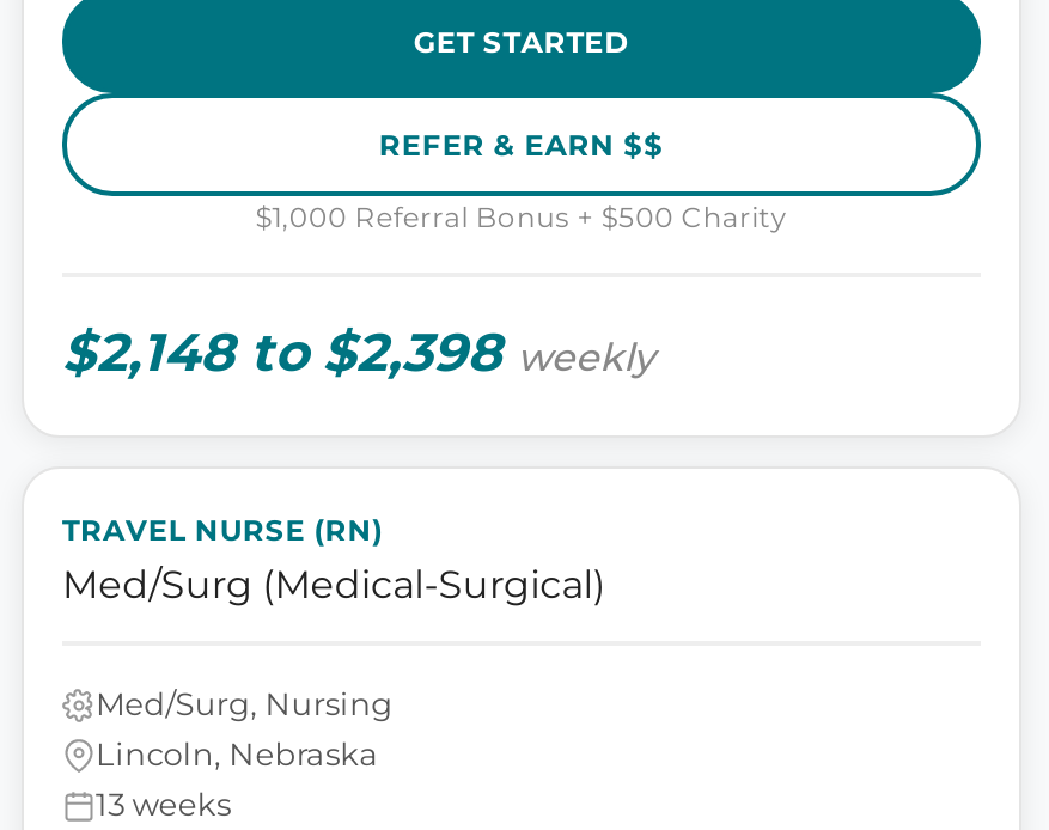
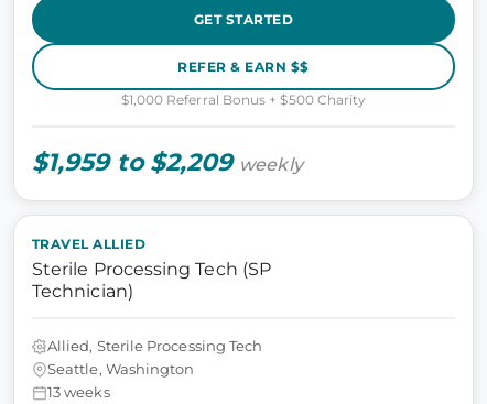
- $2,148 to $2,398 weekly
+ $1,959 to $2,209 weekly

- TRAVEL NURSE (RN)
- Med/Surg (Medical-Surgical)
+ TRAVEL ALLIED
+ Sterile Processing Tech (SP
+ Technician)

- Med/Surg, Nursing
- Lincoln, Nebraska
+ Allied, Sterile Processing Tech
+ Seattle, Washington
